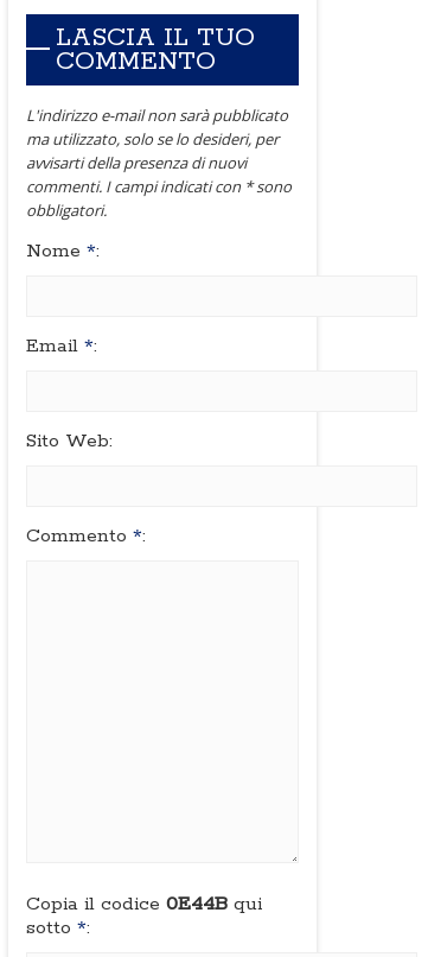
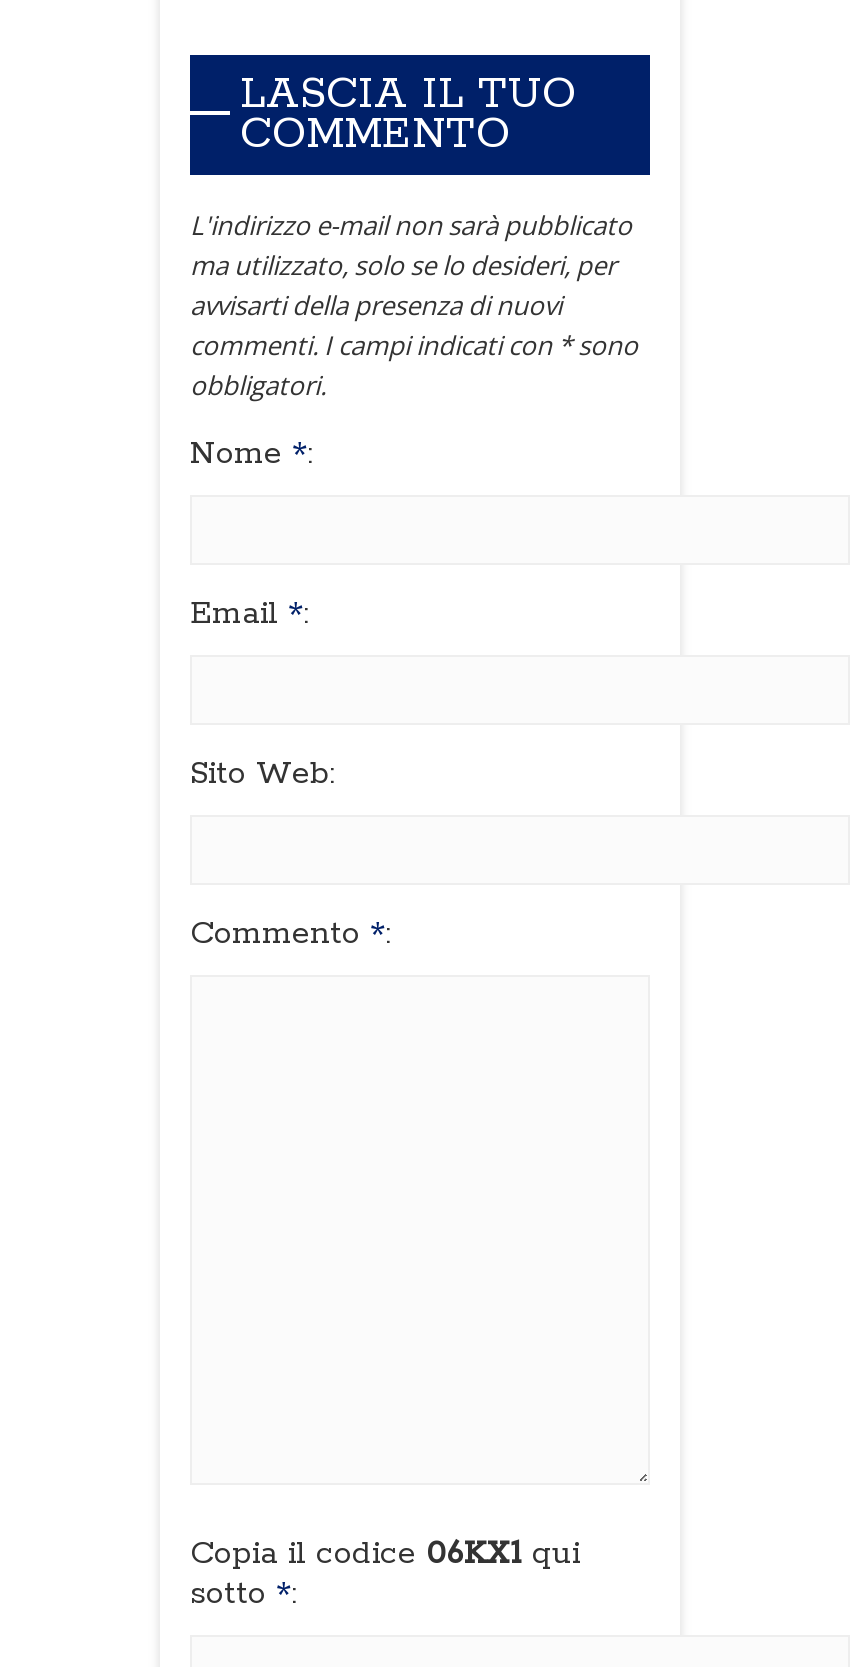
- Copia il codice 0E44B qui
+ Copia il codice 06KX1 qui
